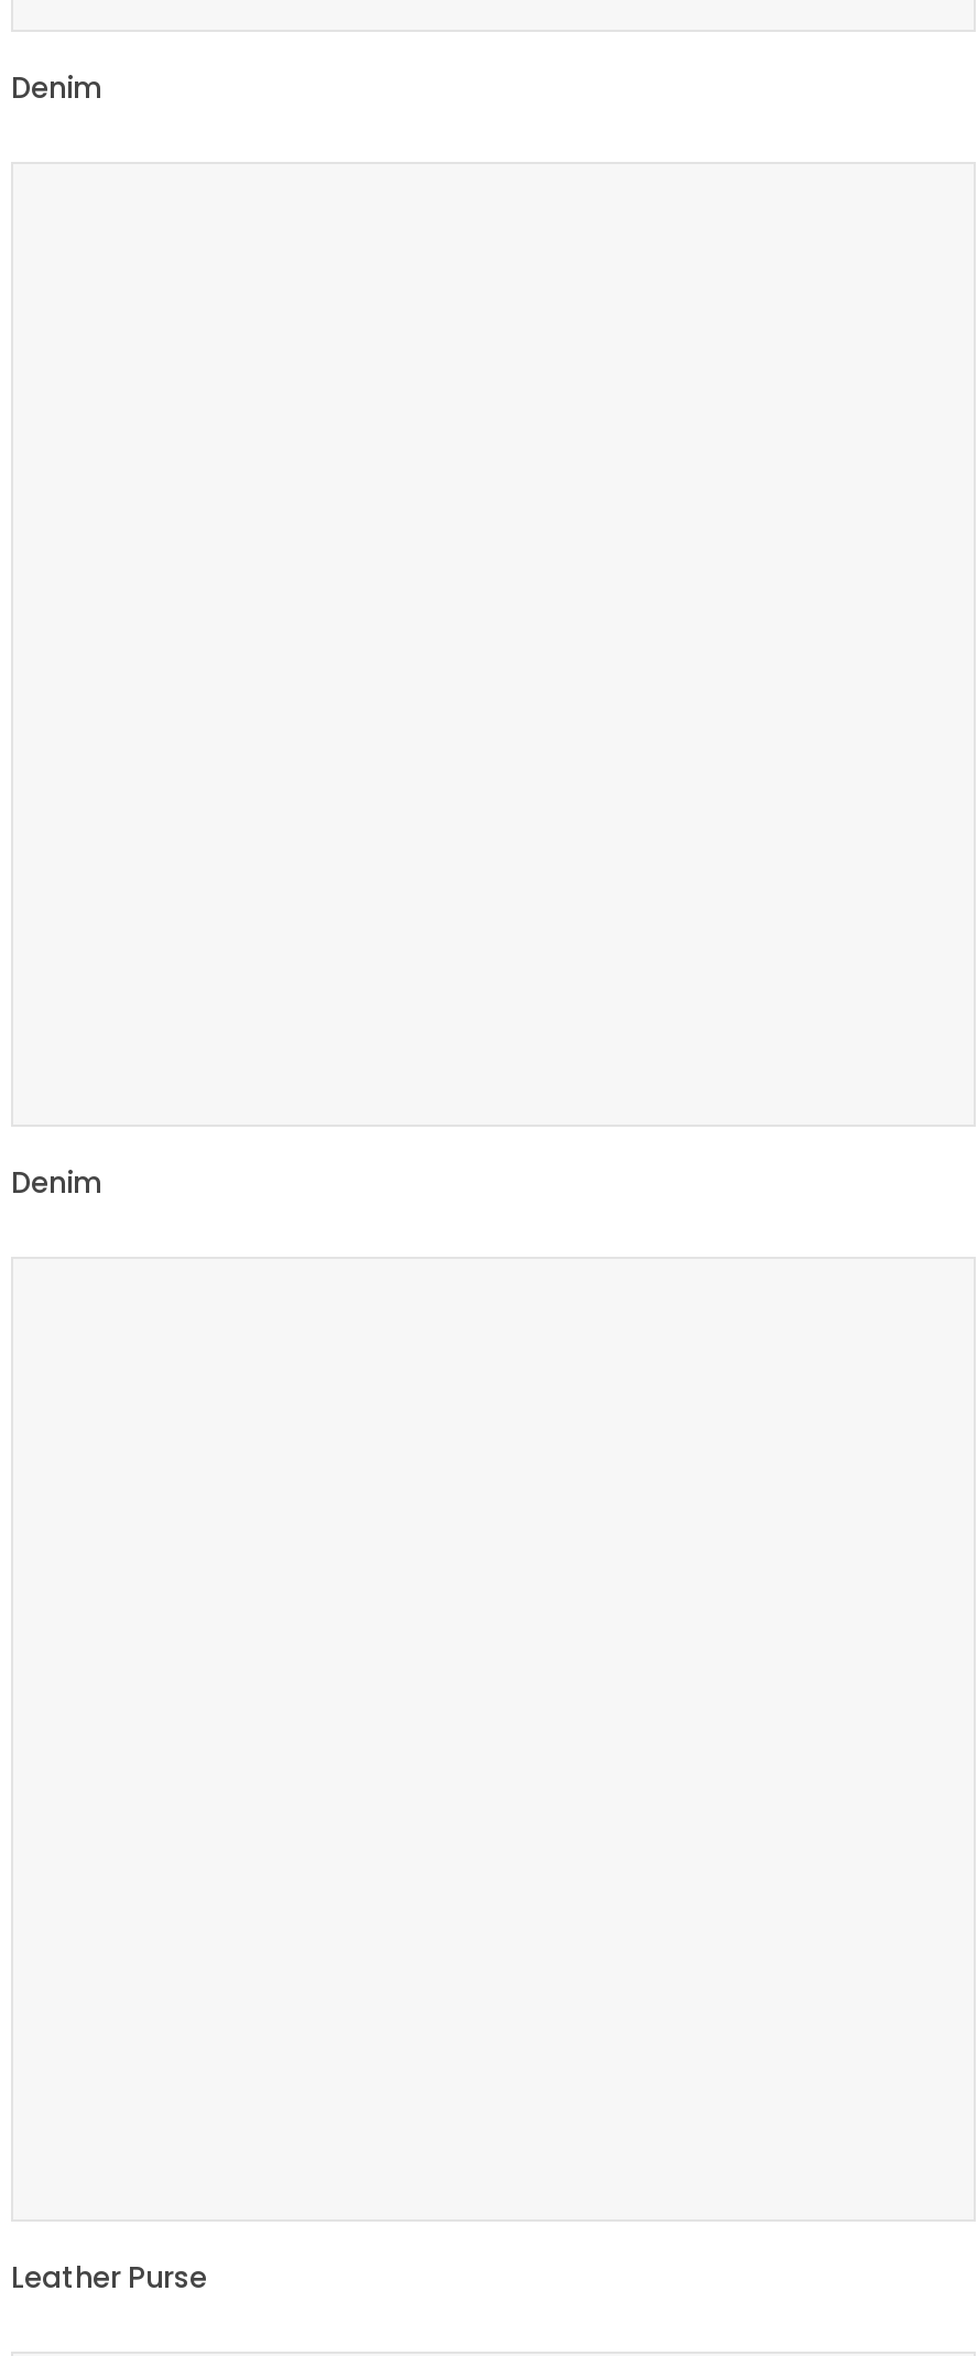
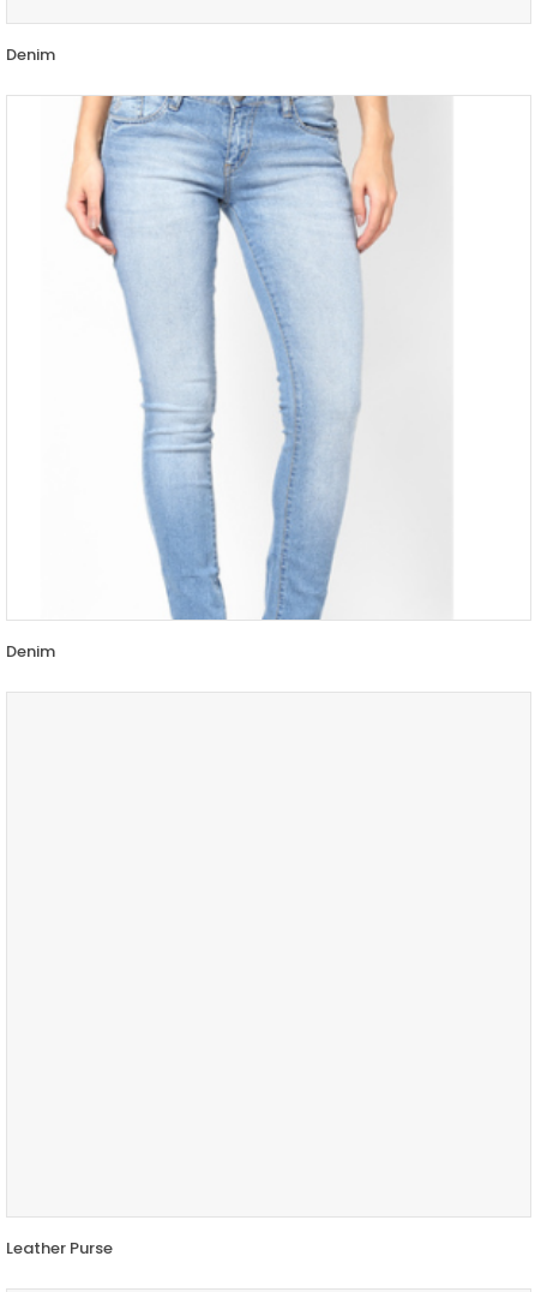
+ [image]
